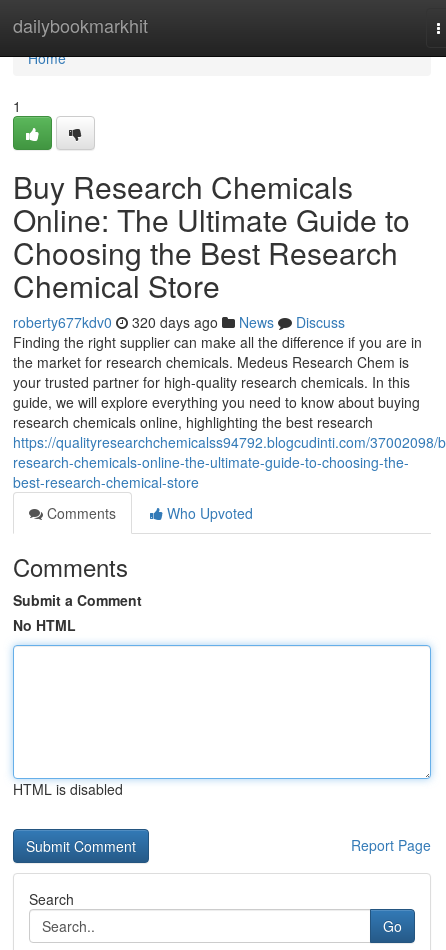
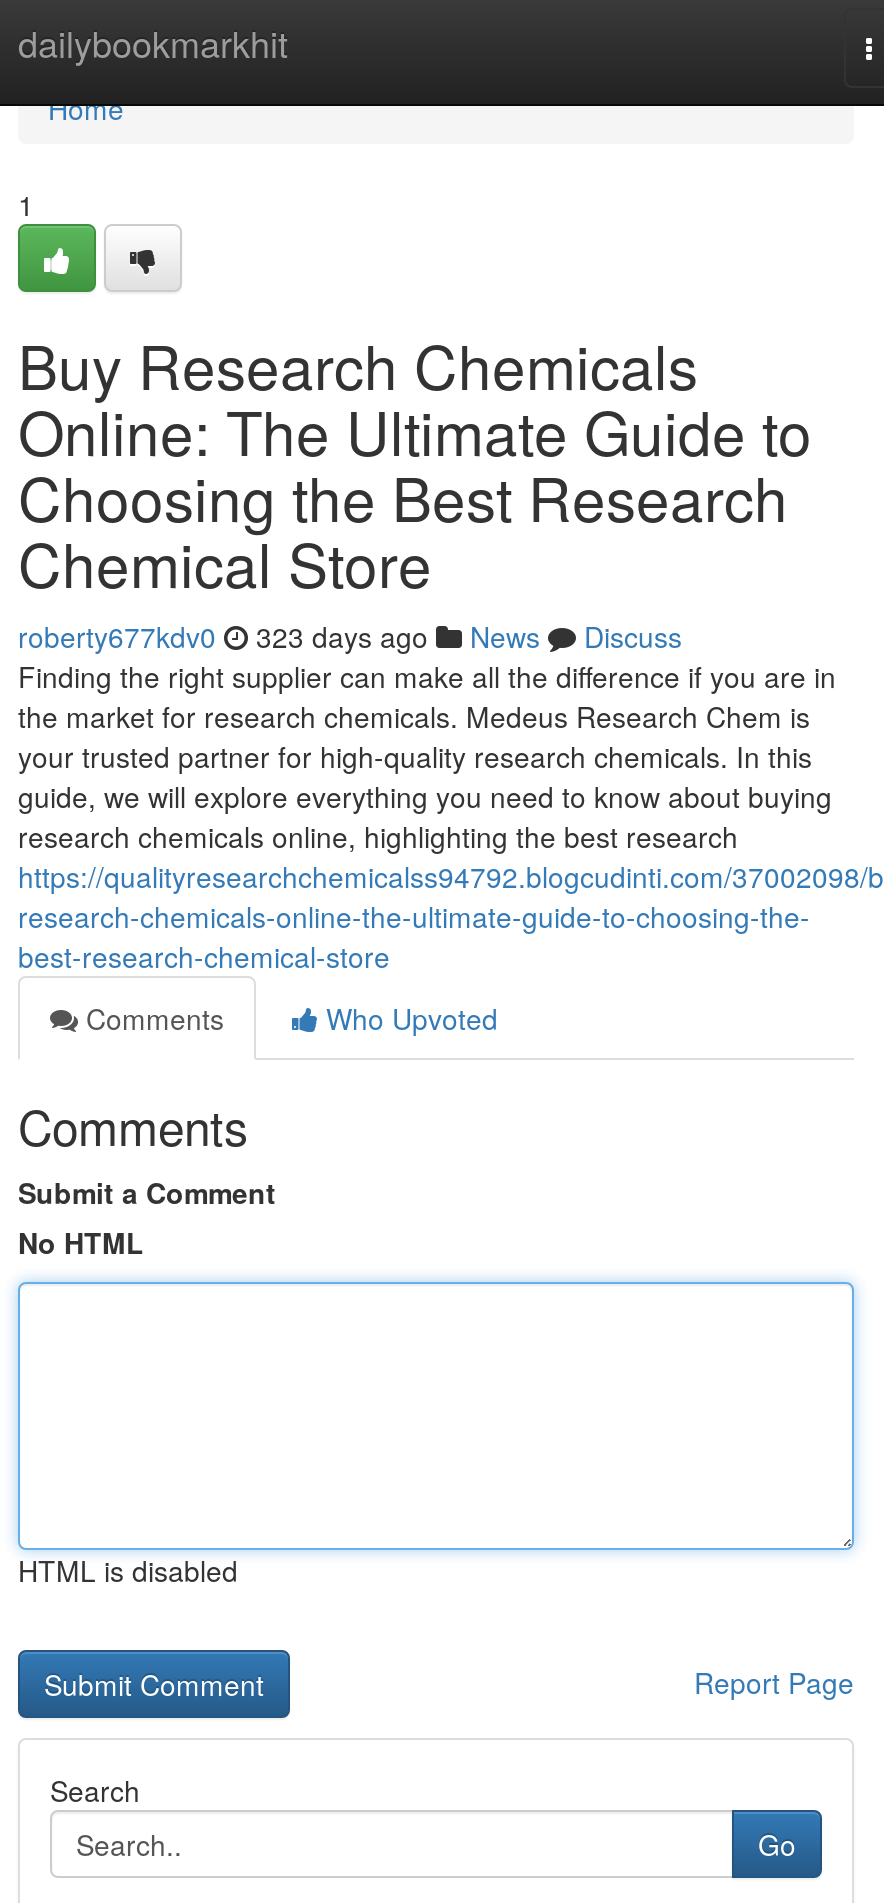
- roberty677kdv0 320 days ago News Discuss
+ roberty677kdv0 323 days ago News Discuss
